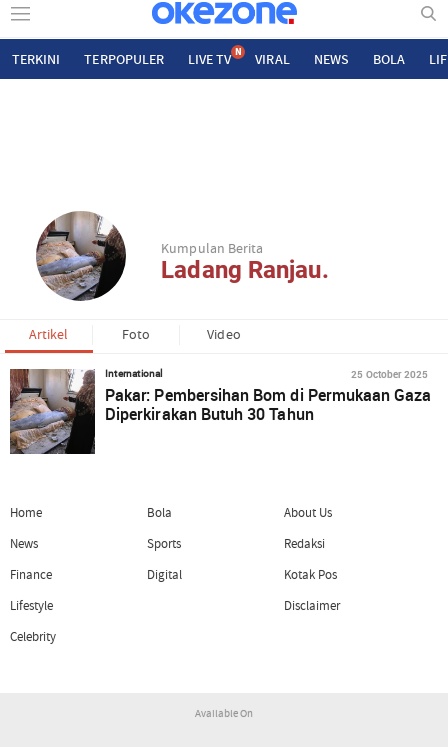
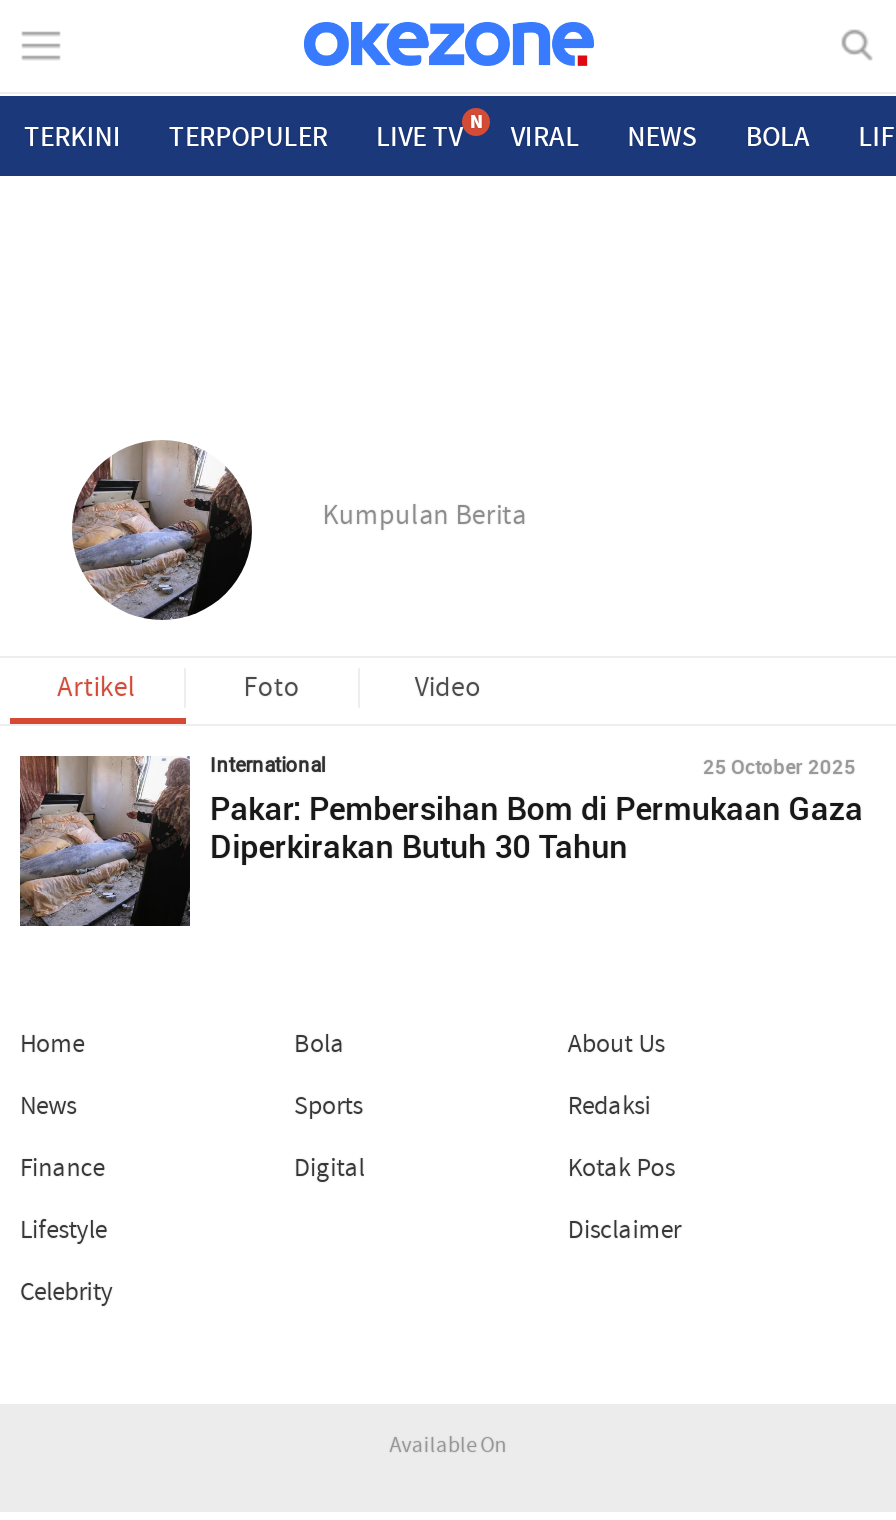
- Ladang Ranjau.
